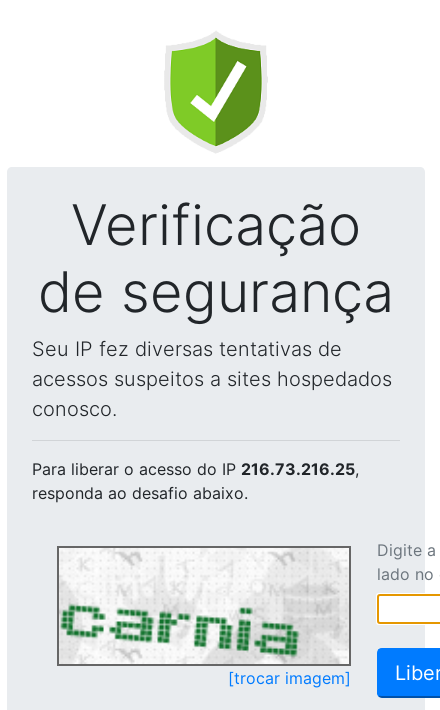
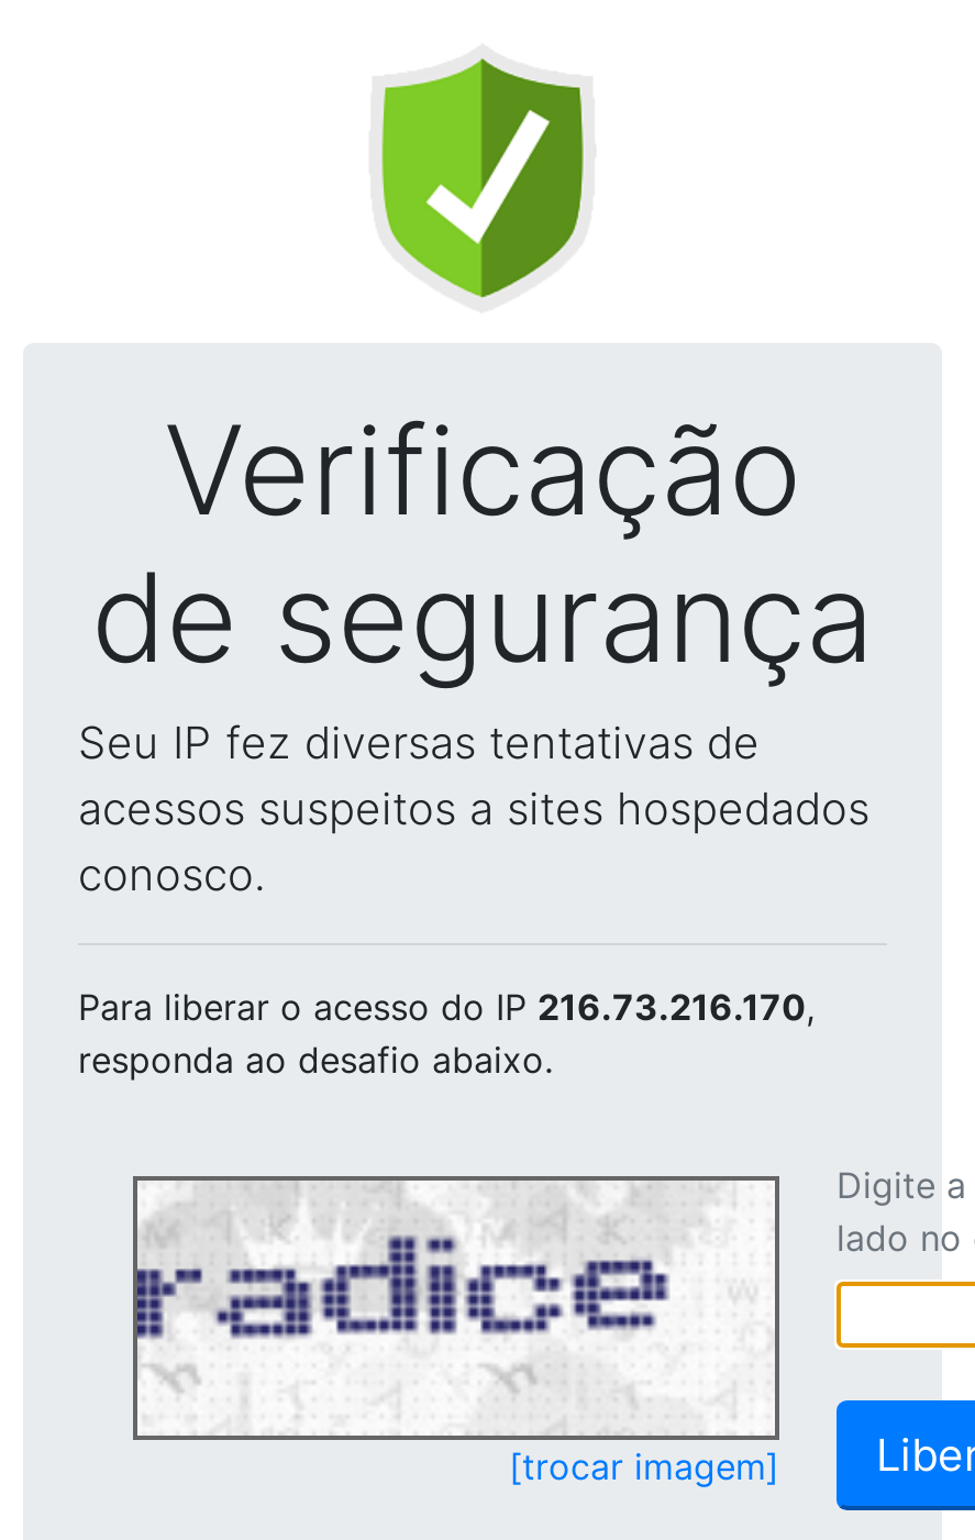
- Para liberar o acesso do IP 216.73.216.25,
+ Para liberar o acesso do IP 216.73.216.170,

- [image]
+ [image]
